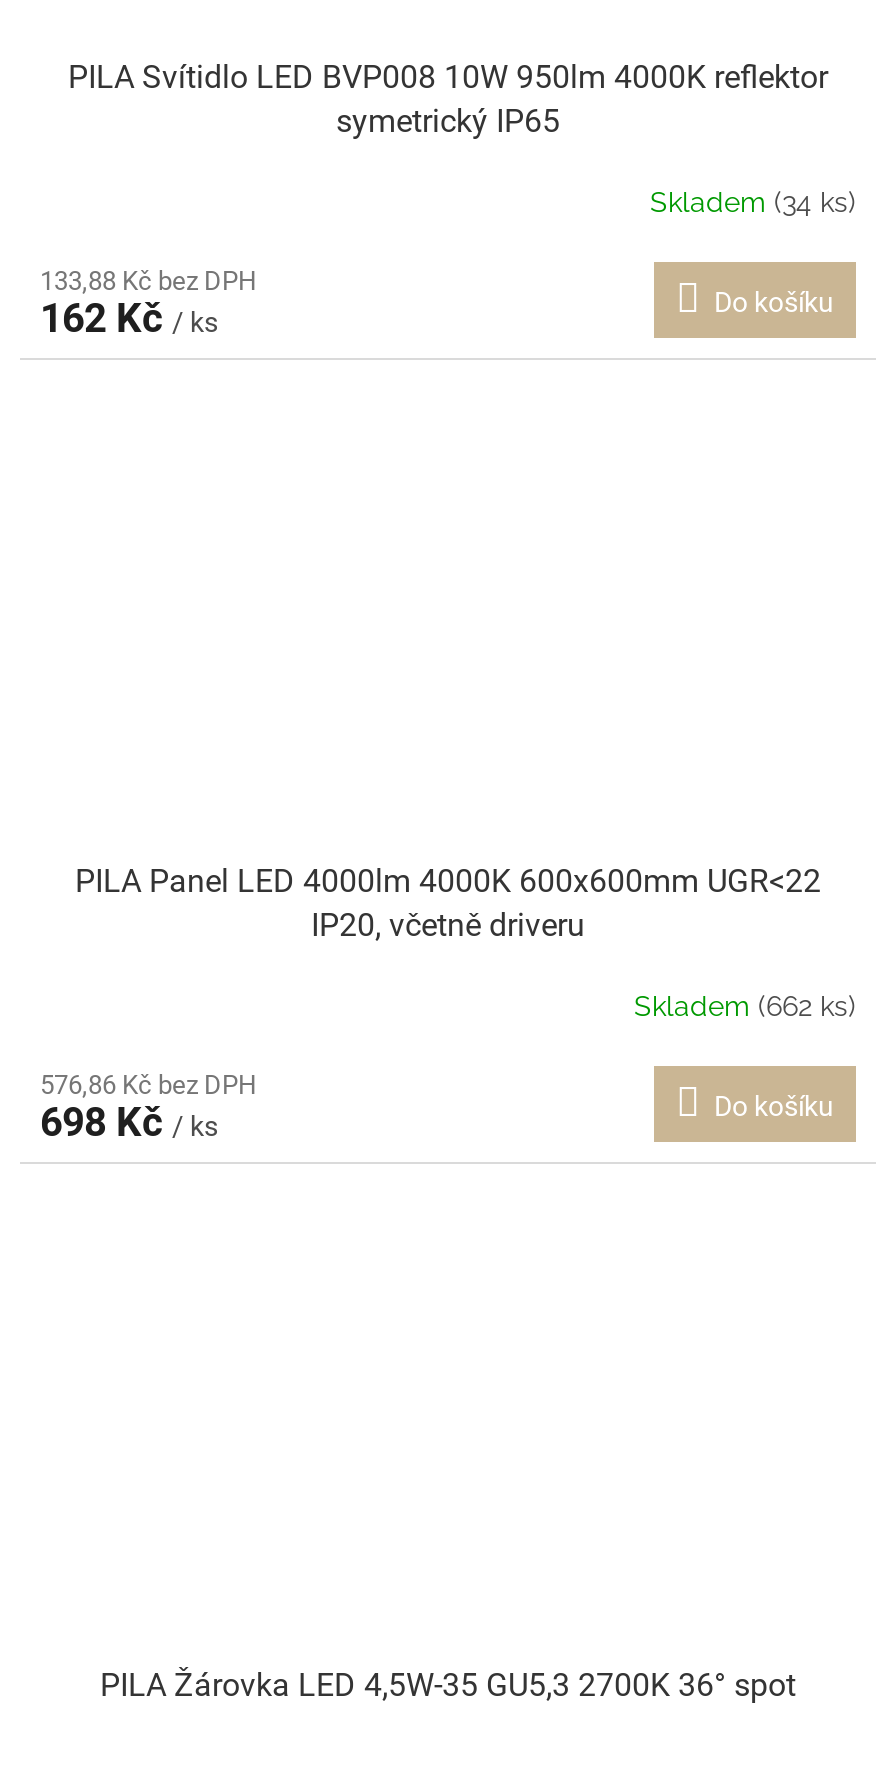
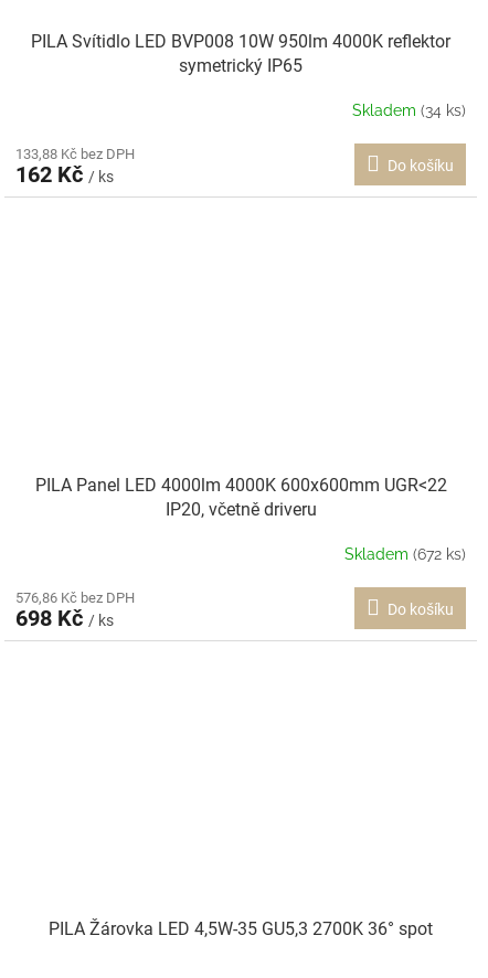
- Skladem (662 ks)
+ Skladem (672 ks)
